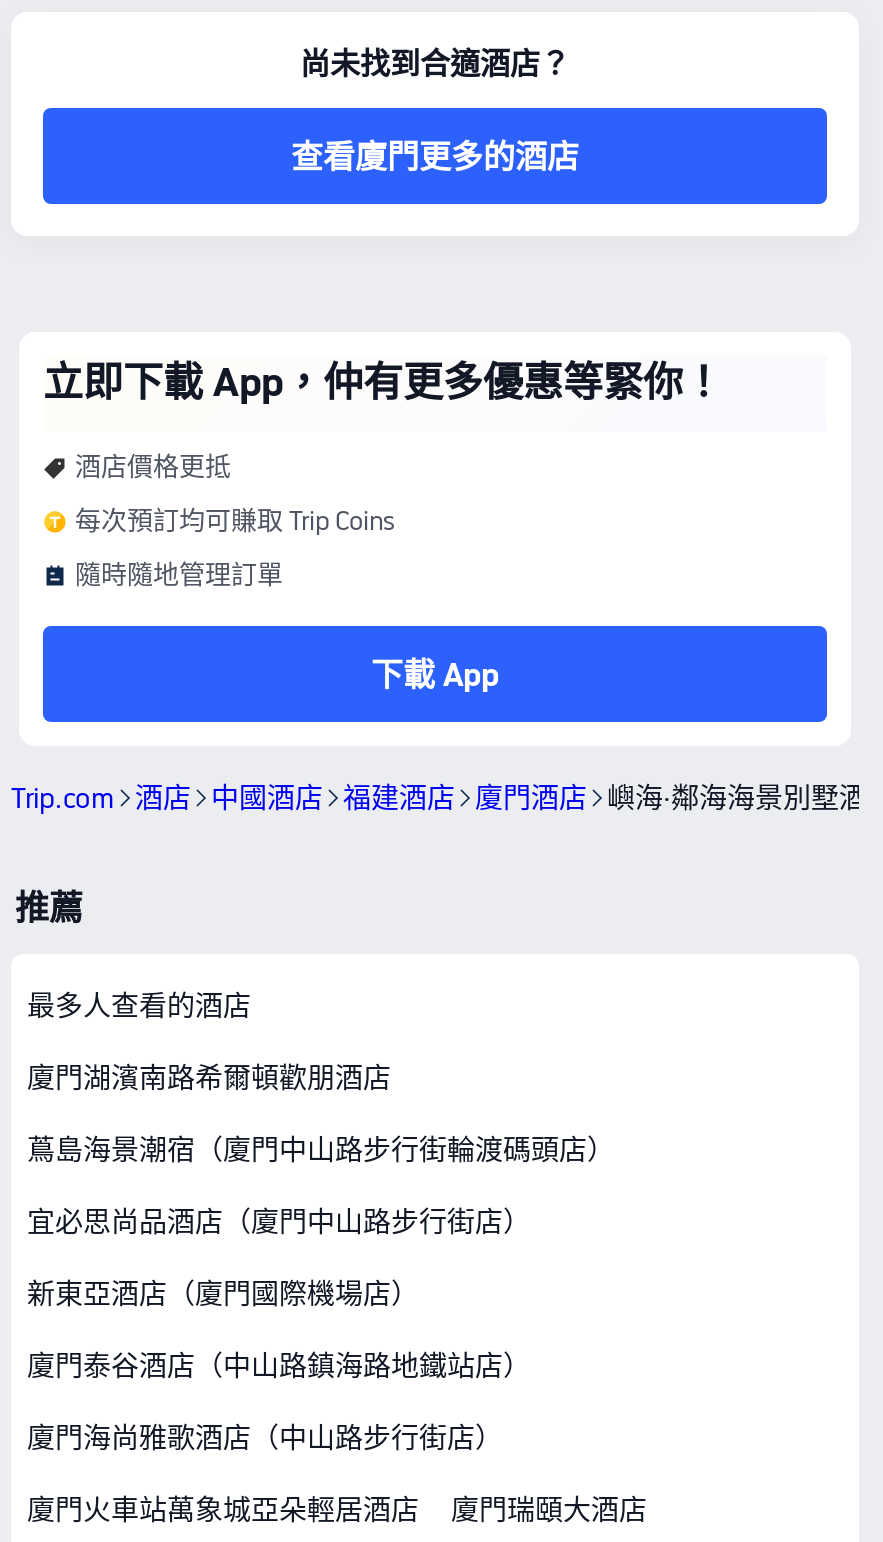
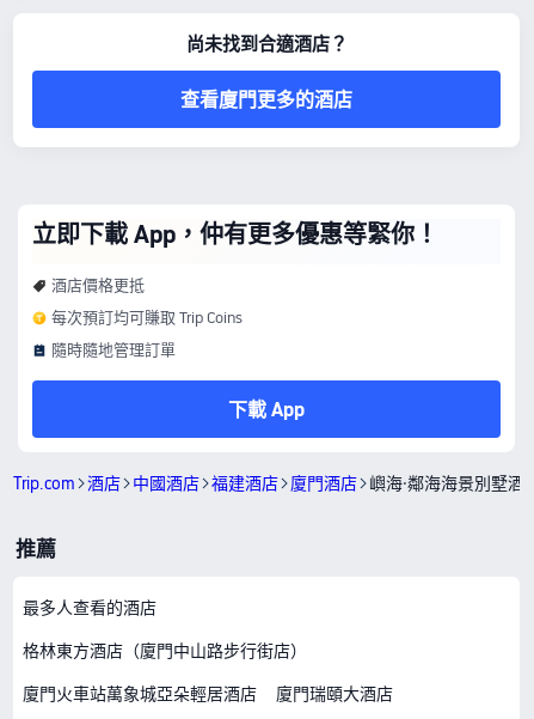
- 廈門湖濱南路希爾頓歡朋酒店
- 蔦島海景潮宿（廈門中山路步行街輪渡碼頭店）
- 宜必思尚品酒店（廈門中山路步行街店）
- 新東亞酒店（廈門國際機場店）
- 廈門泰谷酒店（中山路鎮海路地鐵站店）
- 廈門海尚雅歌酒店（中山路步行街店）
+ 格林東方酒店（廈門中山路步行街店）
